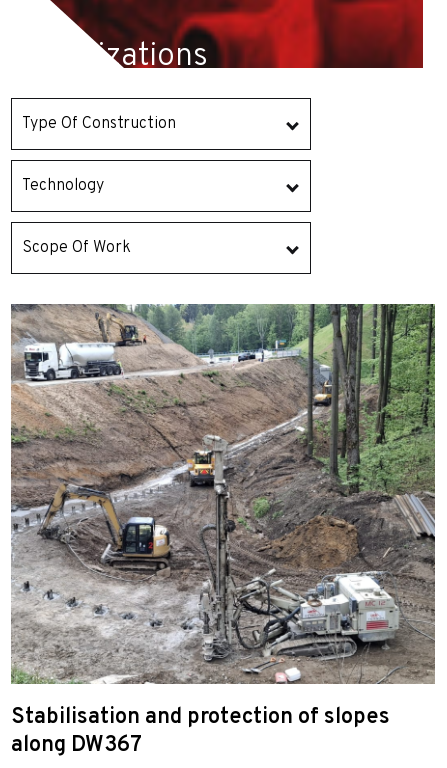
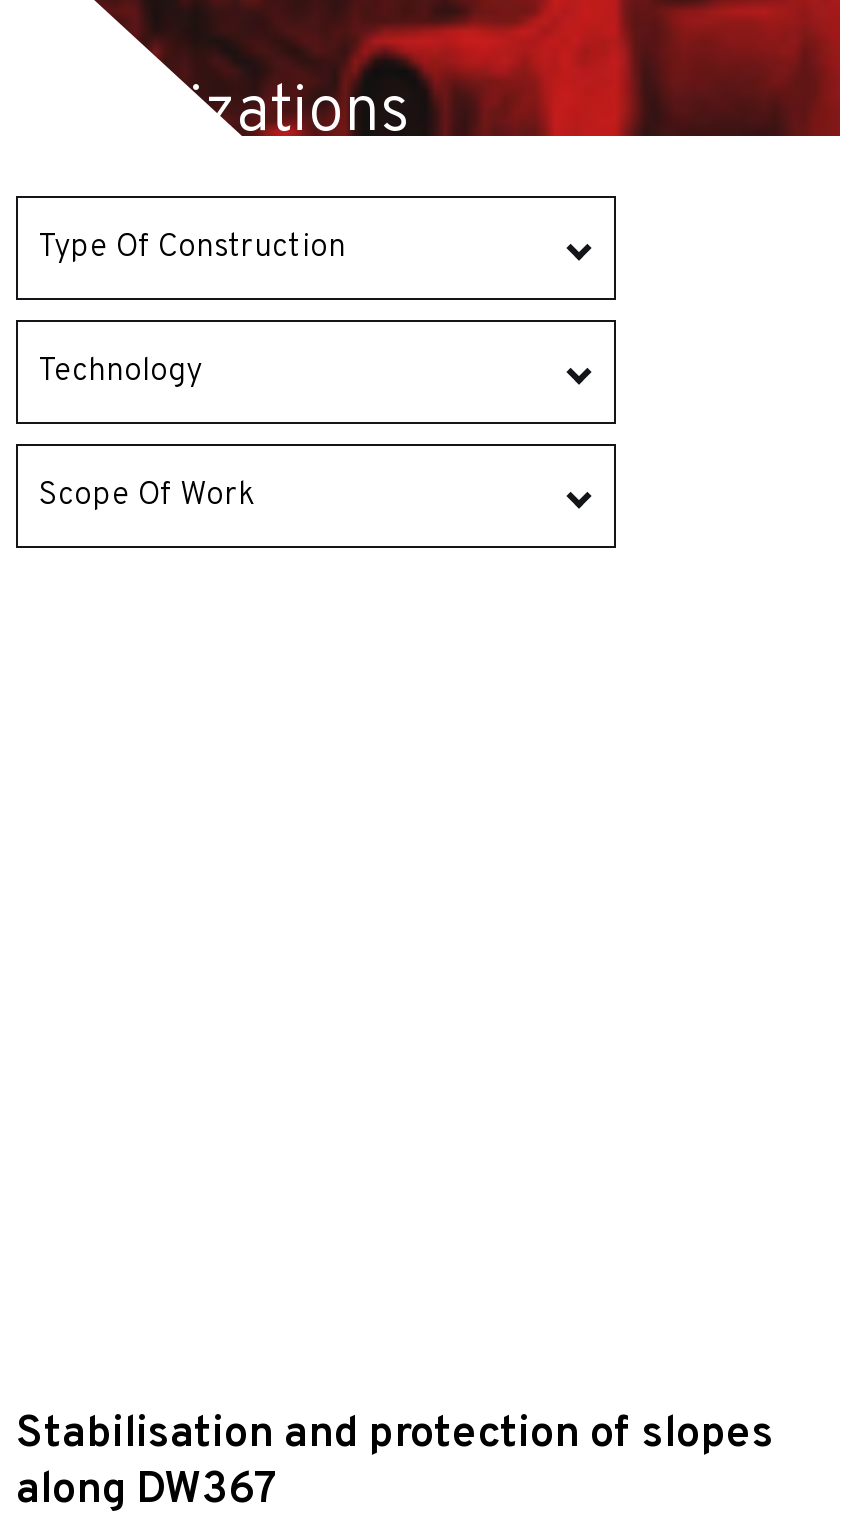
- [image]
